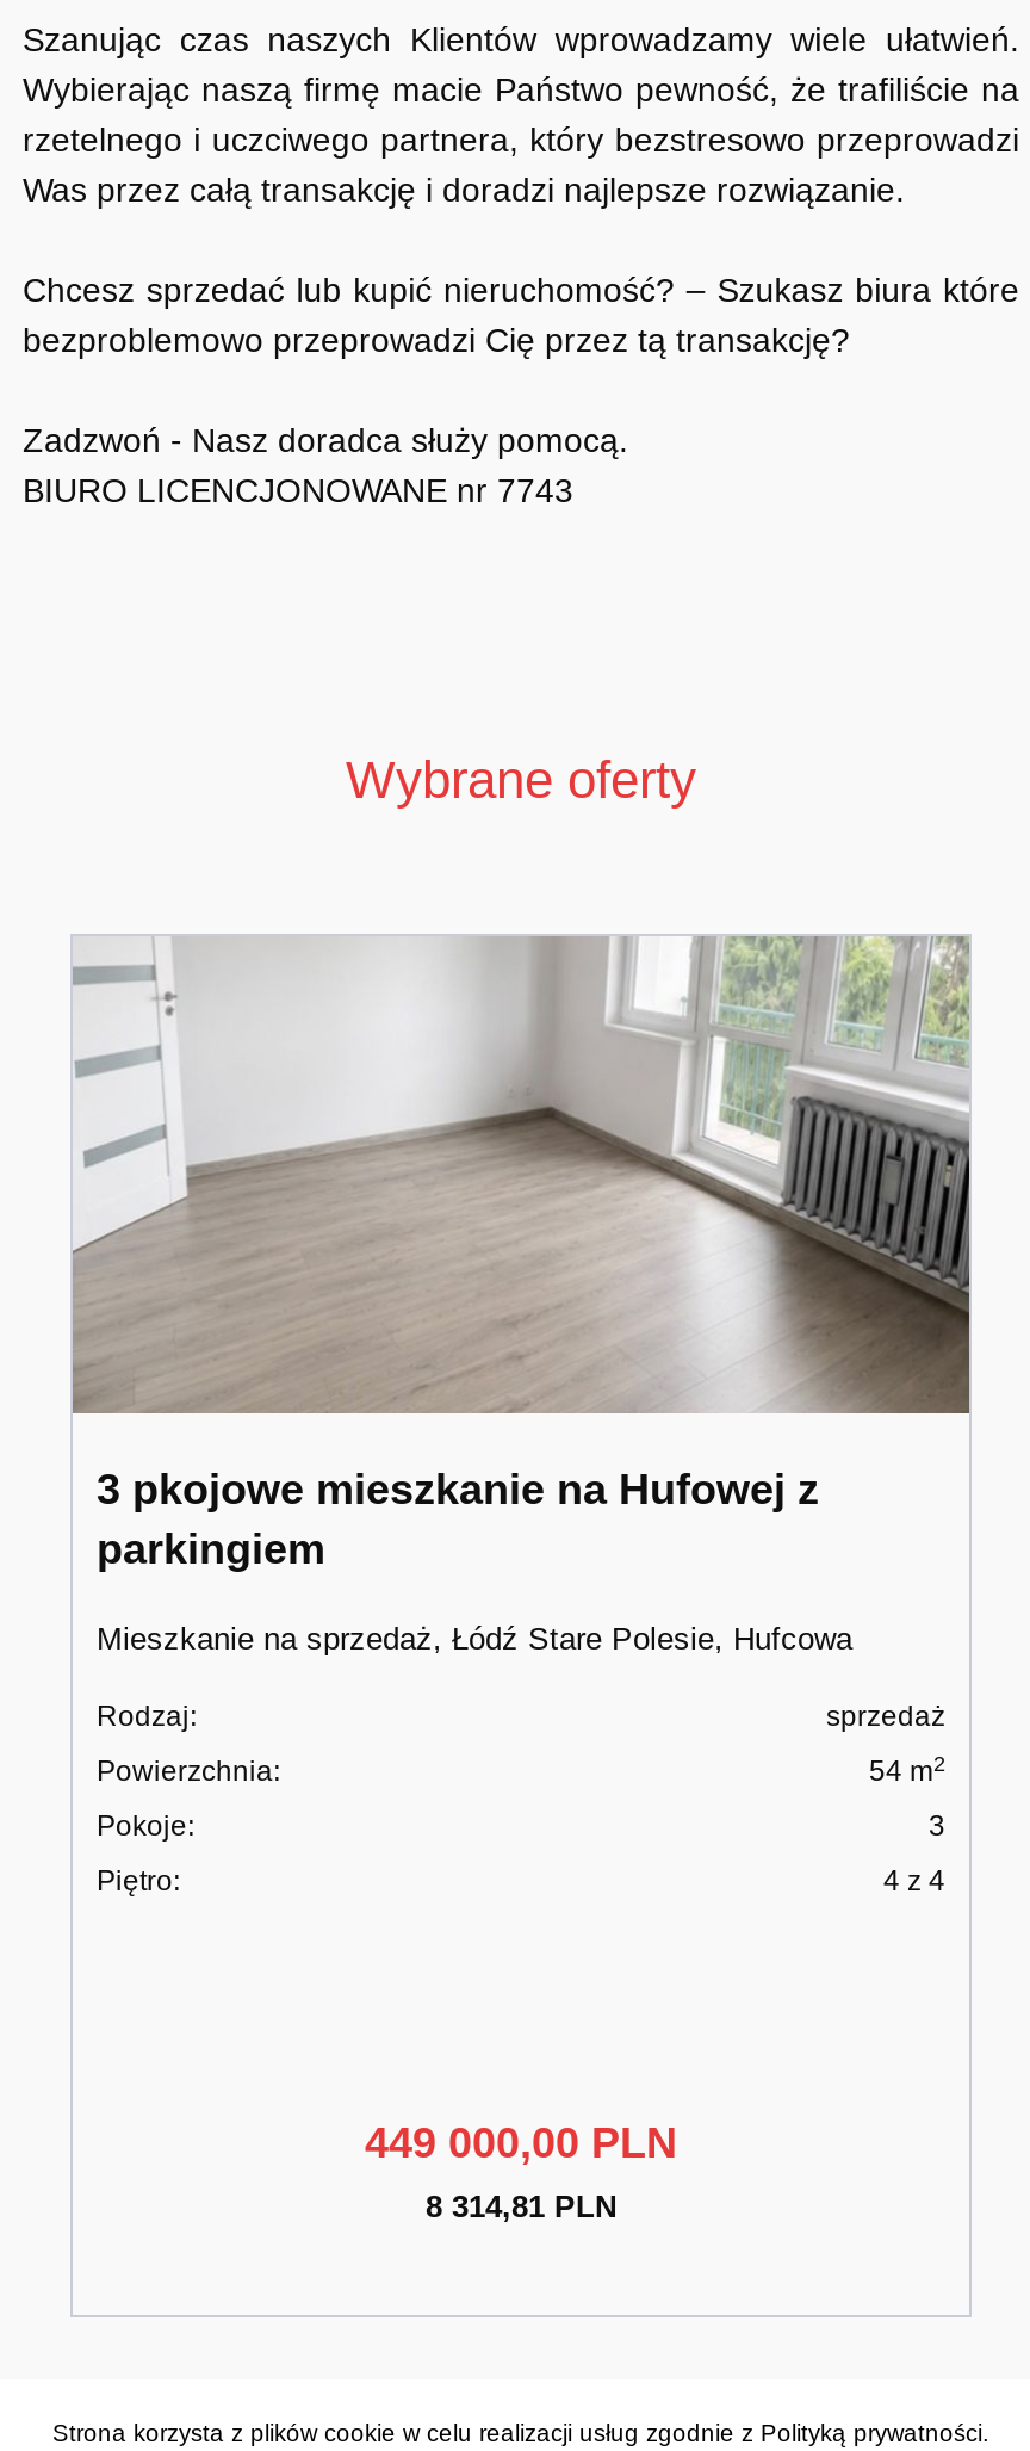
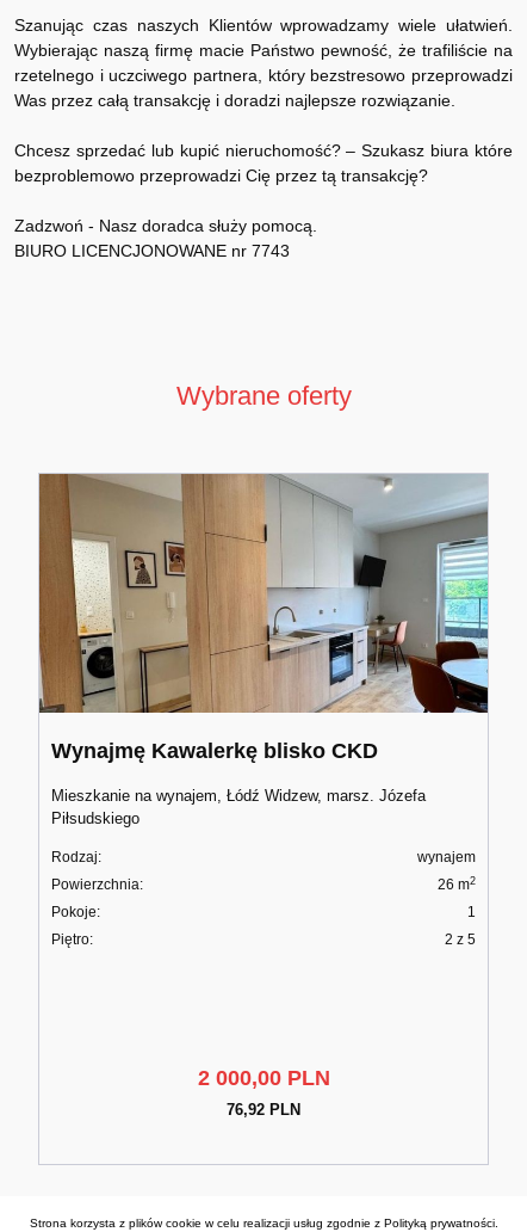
- [image]
- 3 pkojowe mieszkanie na Hufowej z
- parkingiem
+ [image]
+ Wynajmę Kawalerkę blisko CKD

- Mieszkanie na sprzedaż, Łódź Stare Polesie, Hufcowa
+ Mieszkanie na wynajem, Łódź Widzew, marsz. Józefa
+ Piłsudskiego

- sprzedaż
+ wynajem

- 54 m2
+ 26 m2

- 3
+ 1

- 4 z 4
+ 2 z 5

- 449 000,00 PLN
+ 2 000,00 PLN

- 8 314,81 PLN
+ 76,92 PLN
